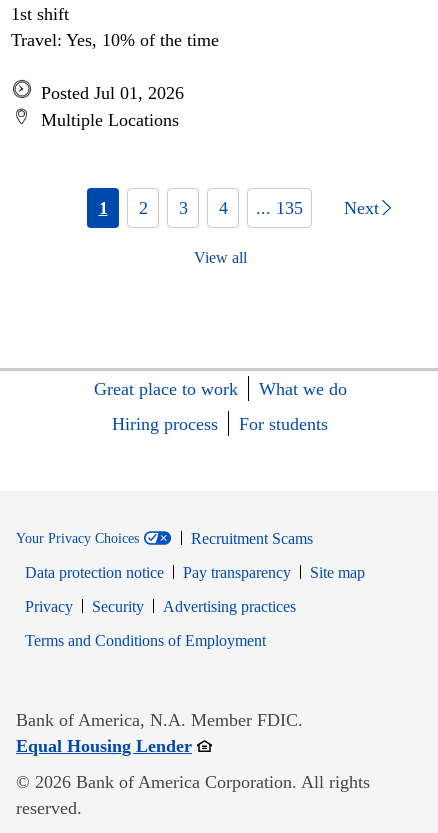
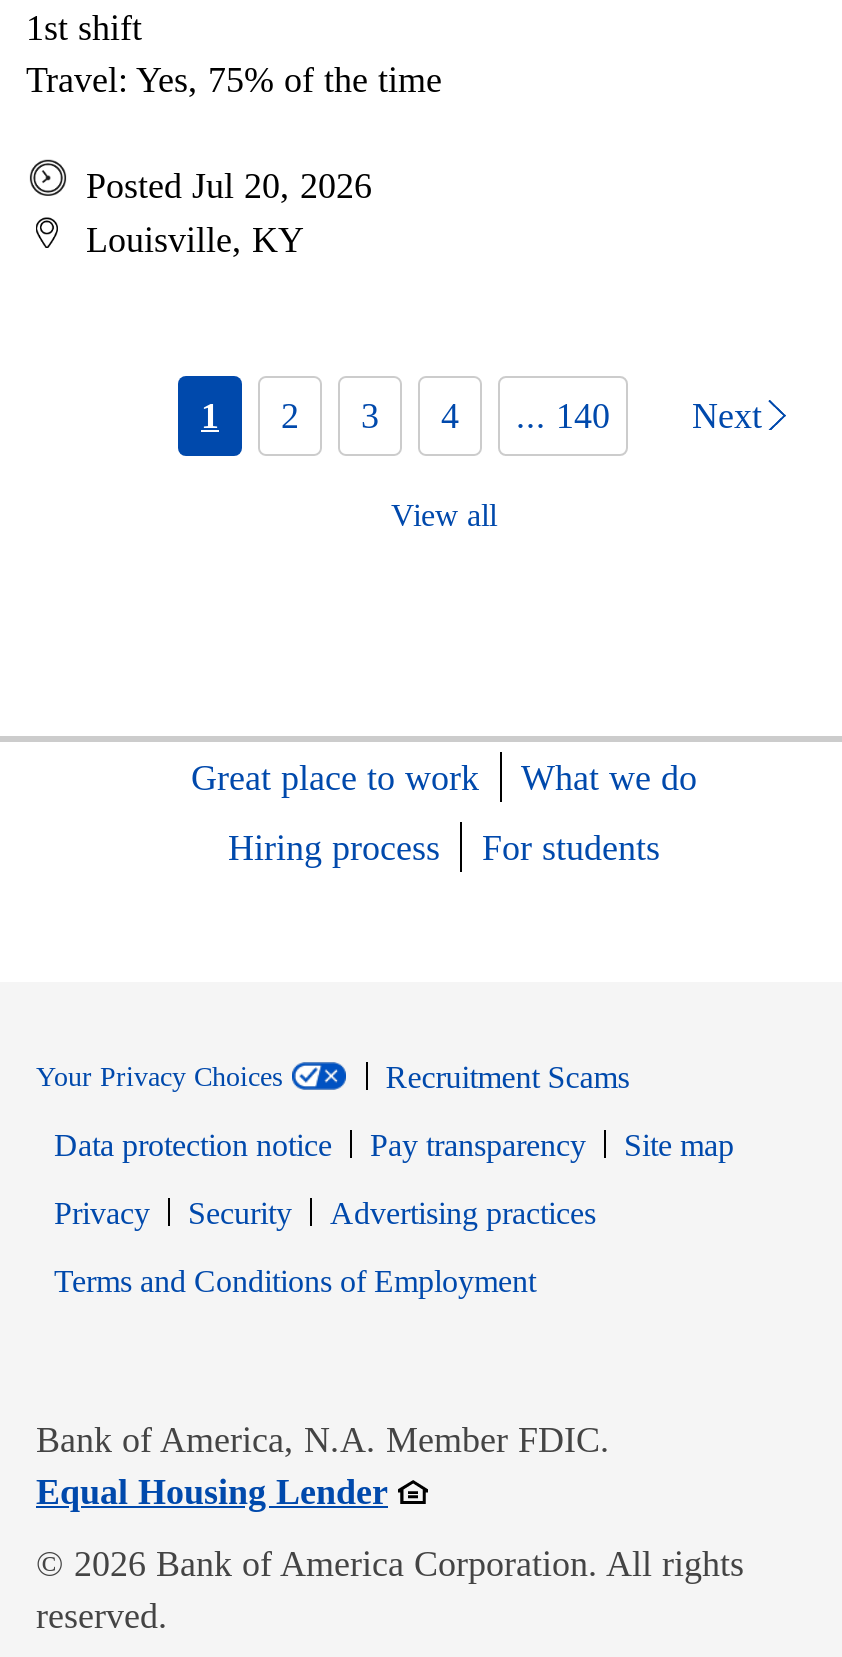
- Travel: Yes, 10% of the time
+ Travel: Yes, 75% of the time

- Posted Jul 01, 2026
- Multiple Locations
+ Posted Jul 20, 2026
+ Louisville, KY

- 1 2 3 4 ... 135
+ 1 2 3 4 ... 140
